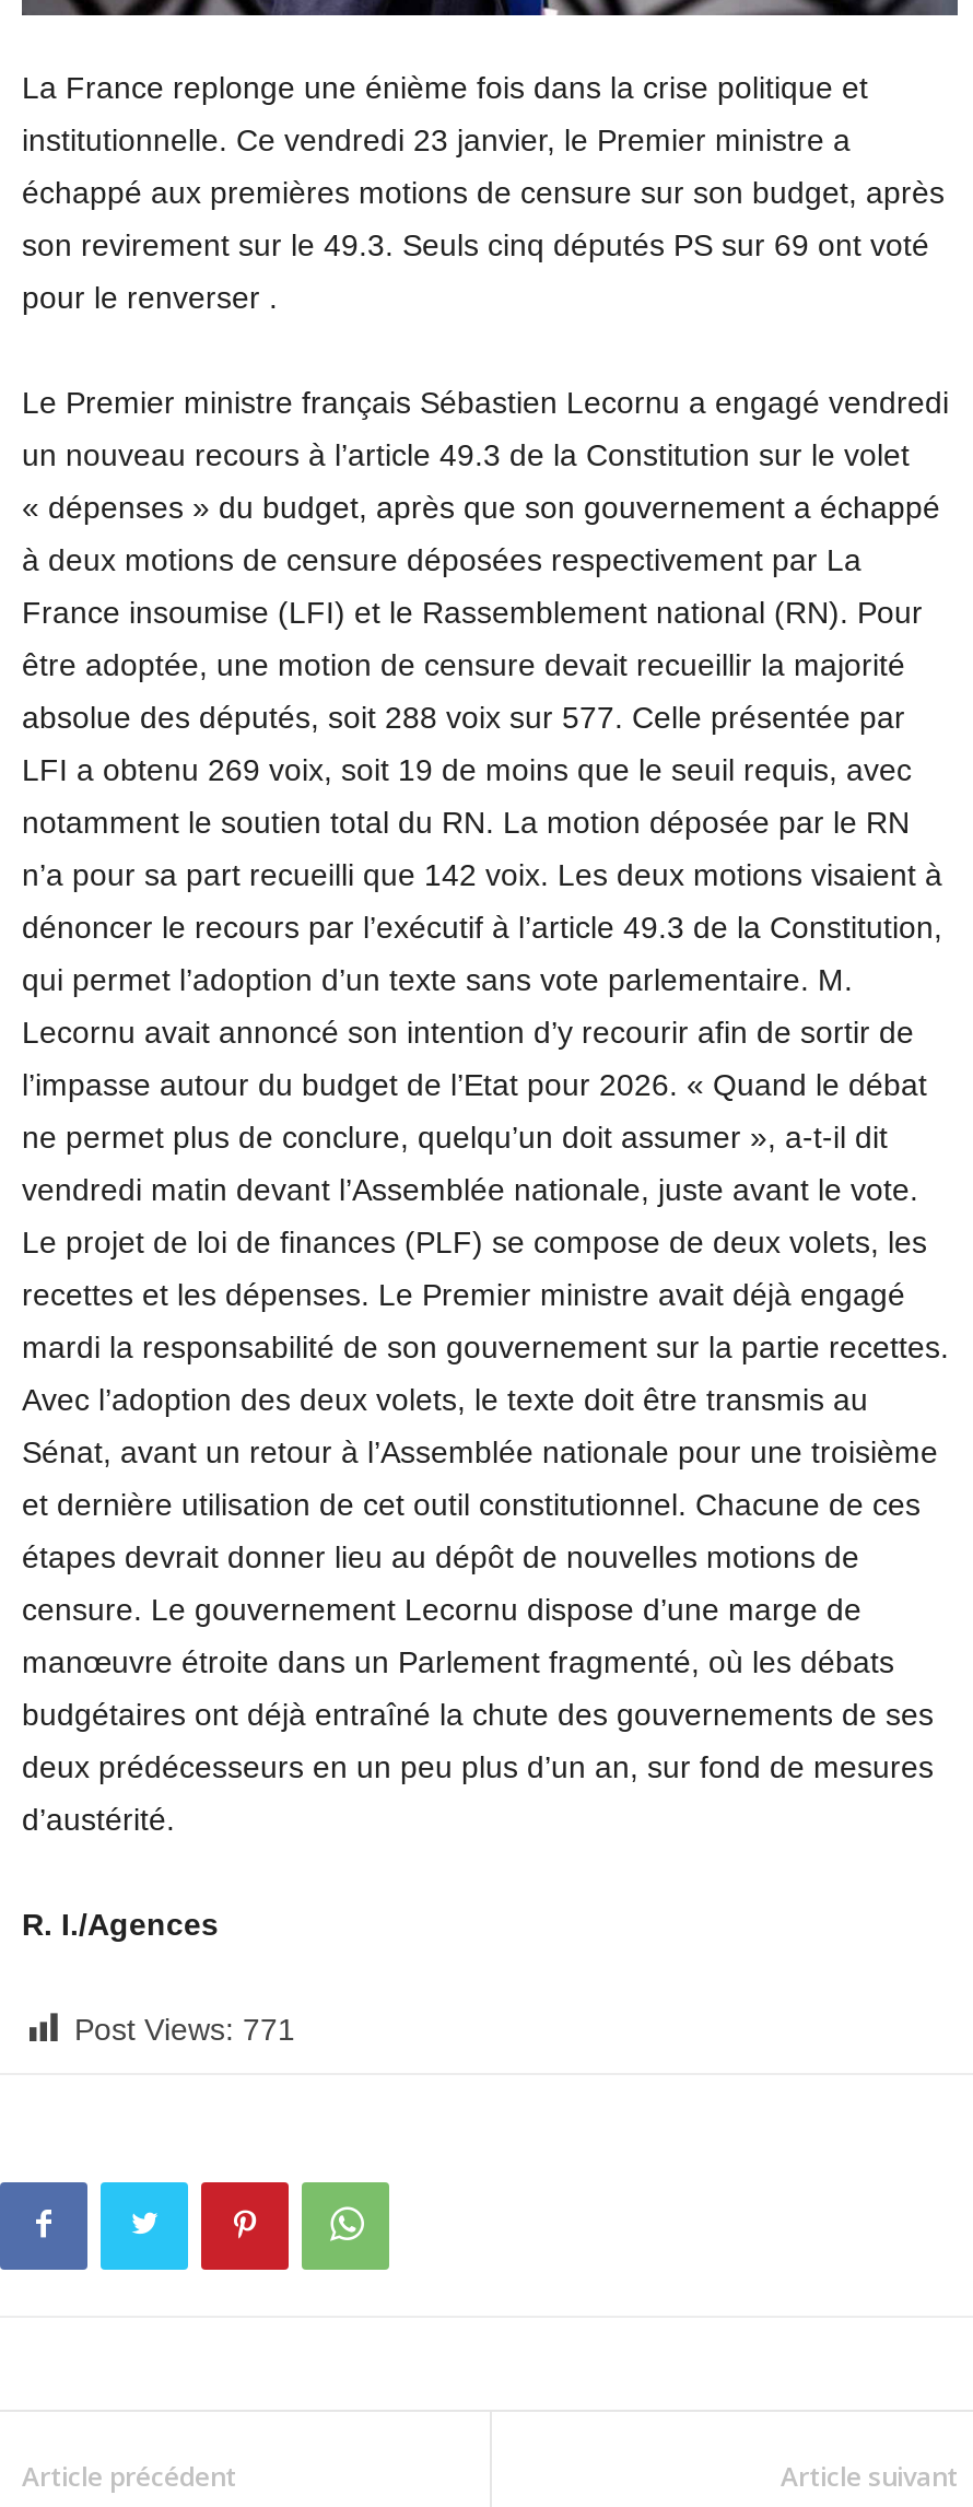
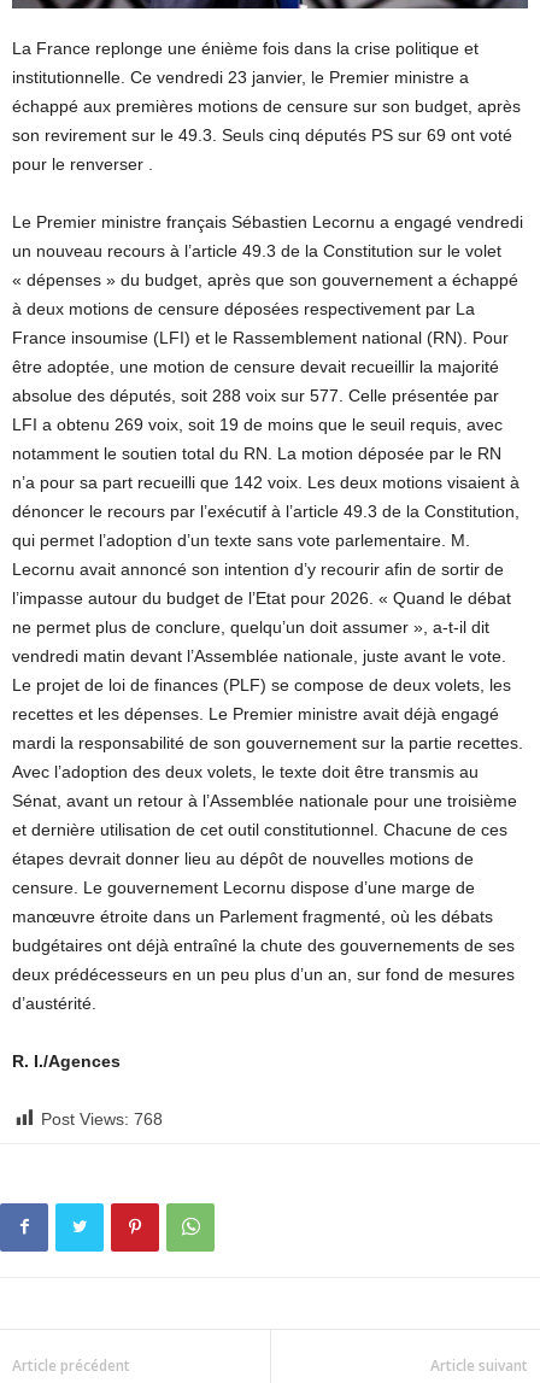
- Post Views: 771
+ Post Views: 768
